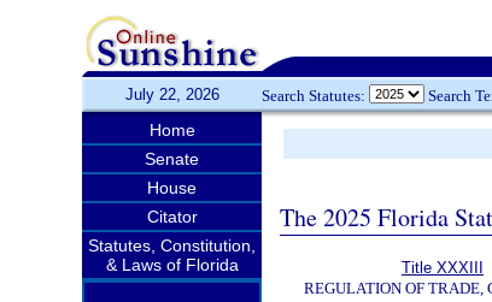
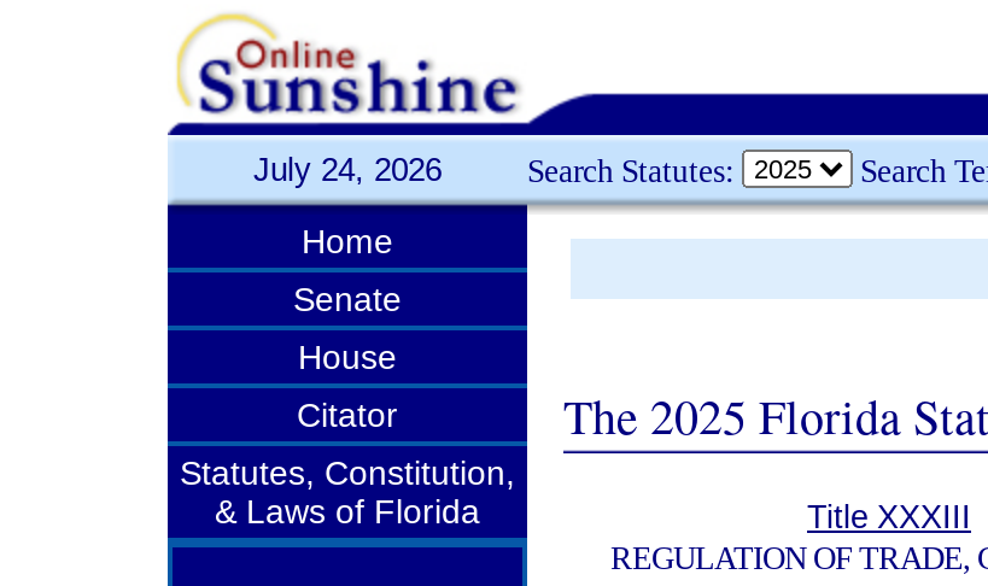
- July 22, 2026
+ July 24, 2026
